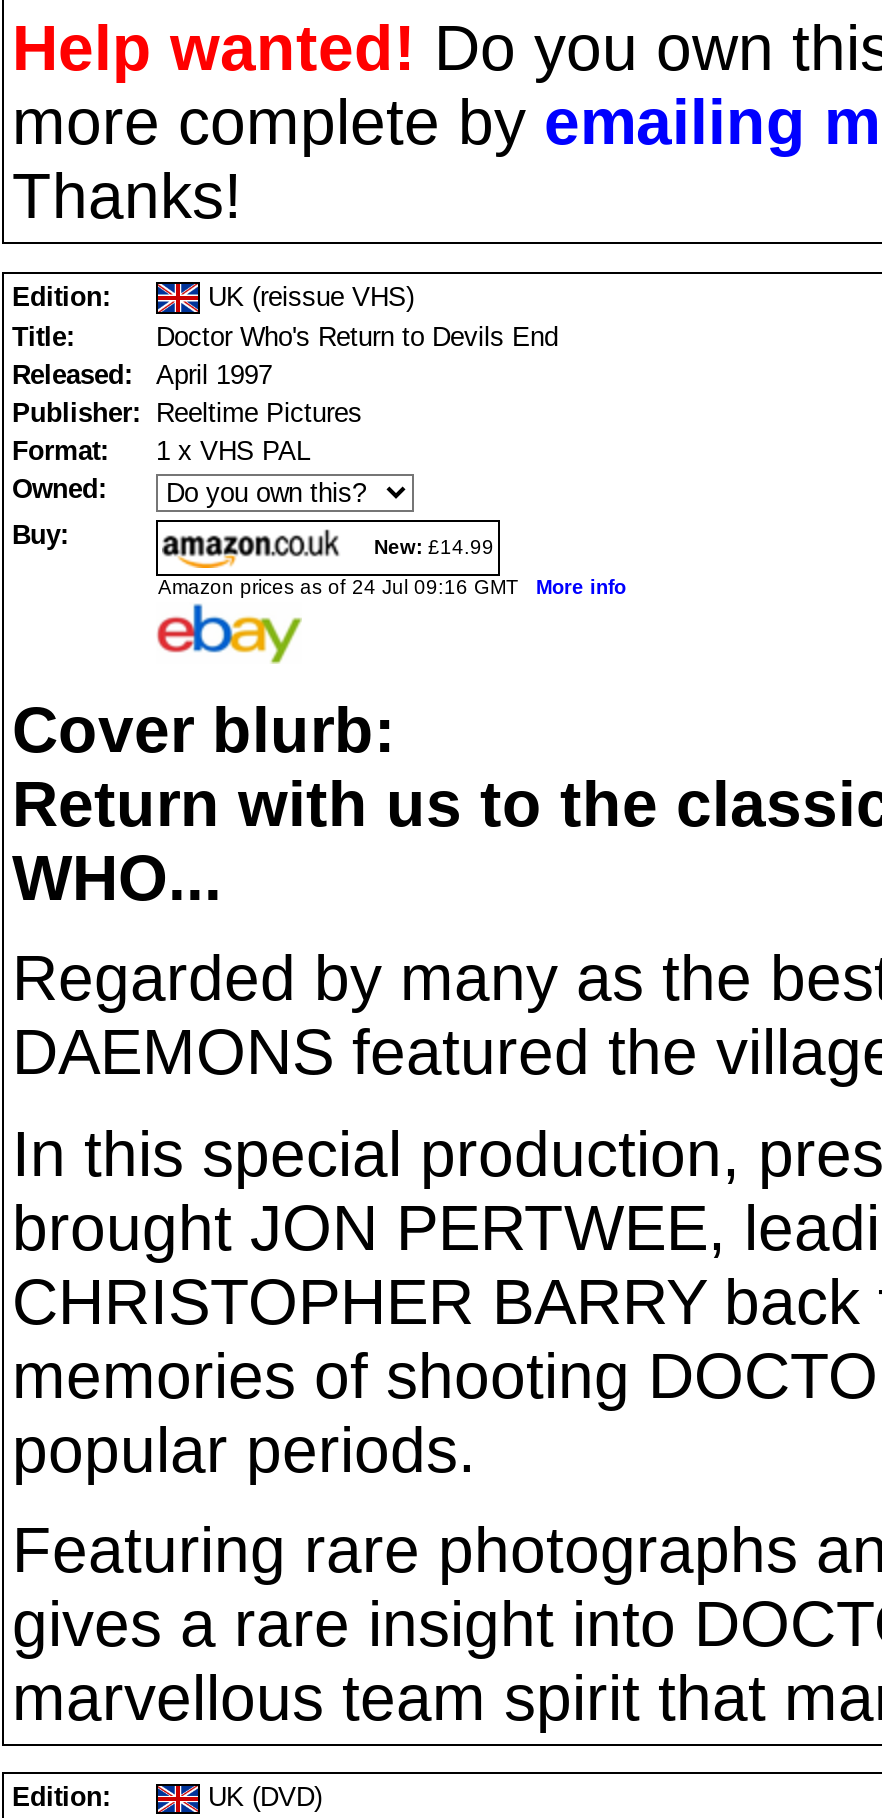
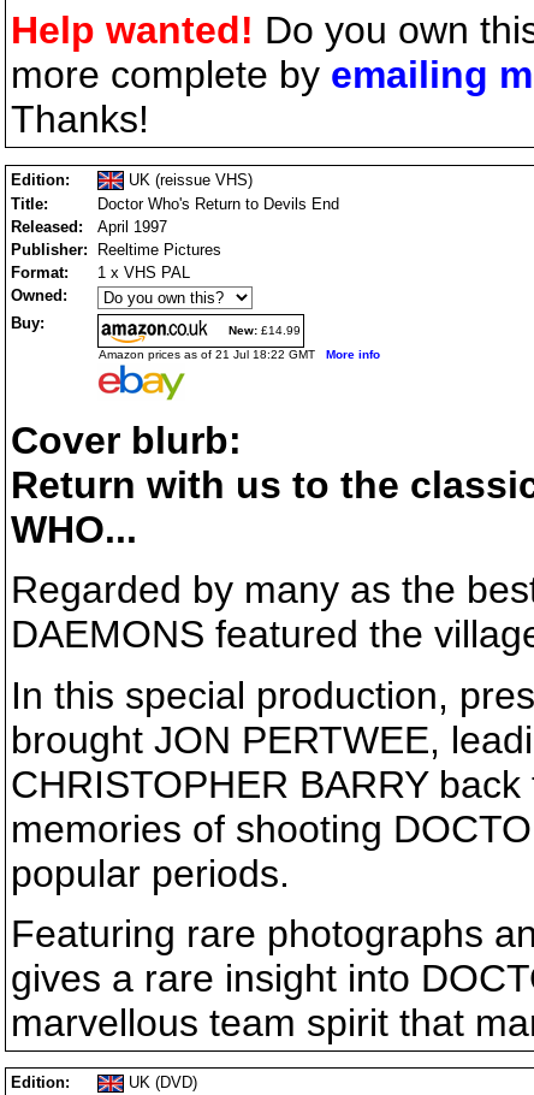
- Amazon prices as of 24 Jul 09:16 GMT More info
+ Amazon prices as of 21 Jul 18:22 GMT More info
